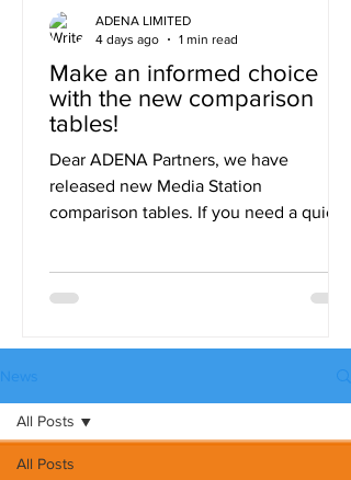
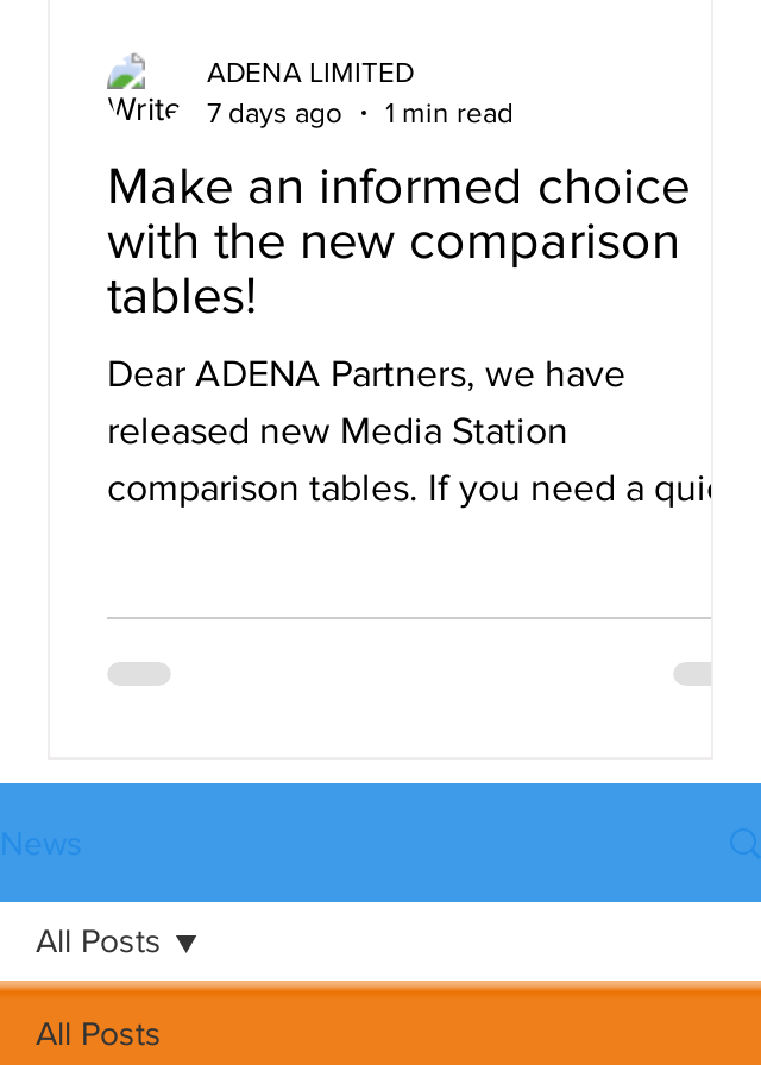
- 4 days ago 1 min read
+ 7 days ago 1 min read
